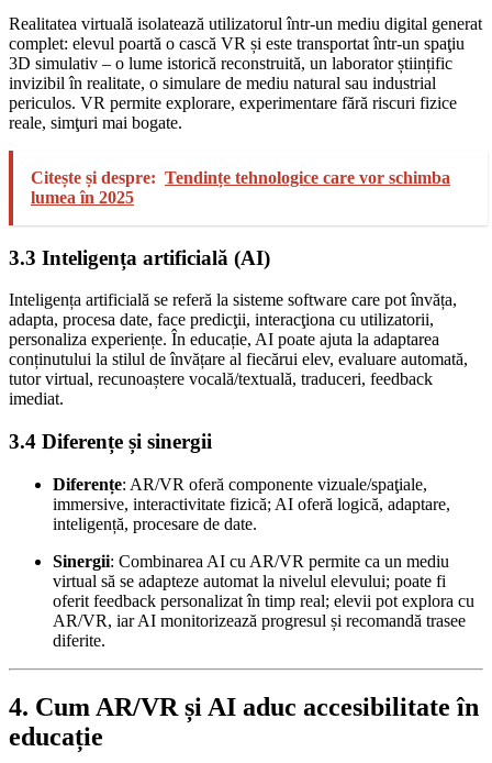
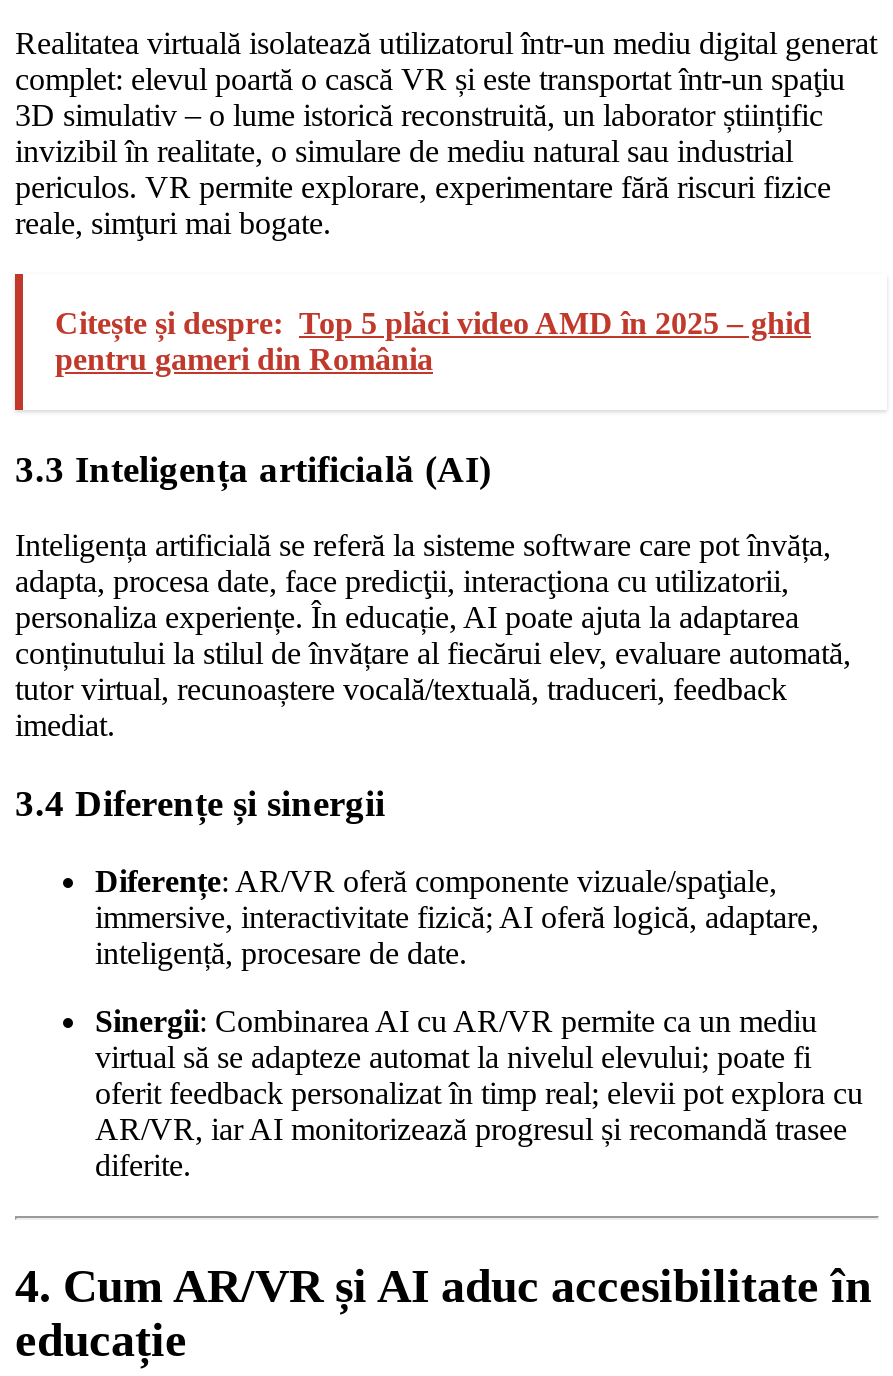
- Citește și despre: Tendințe tehnologice care vor schimba
- lumea în 2025
+ Citește și despre: Top 5 plăci video AMD în 2025 – ghid
+ pentru gameri din România
